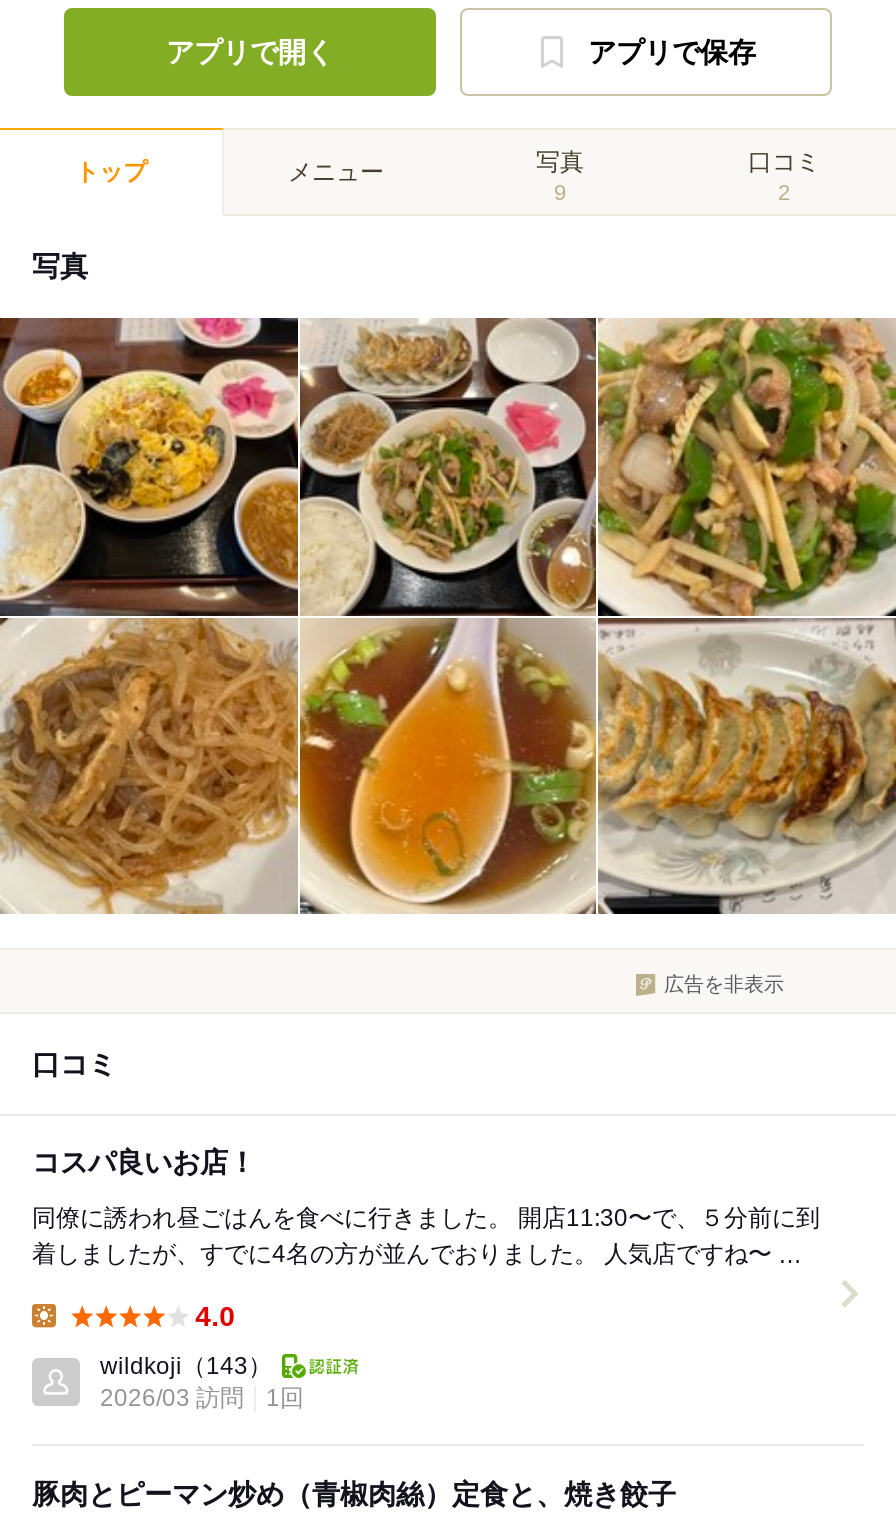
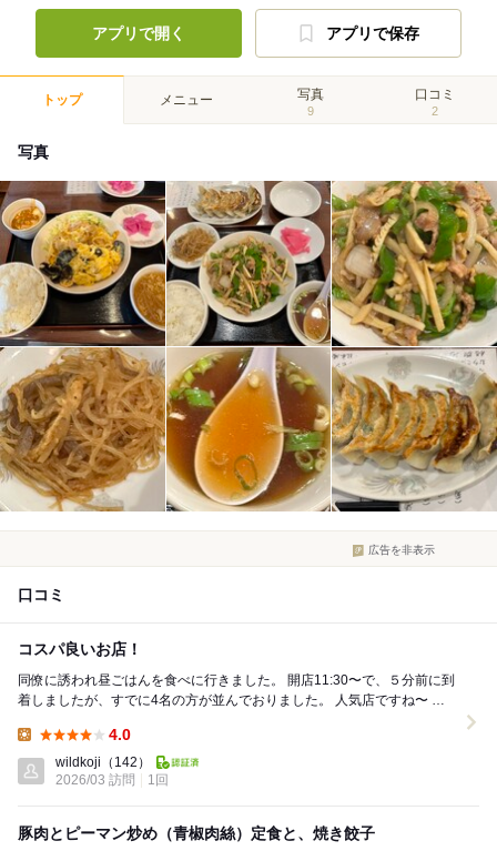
- wildkoji（143）
+ wildkoji（142）
